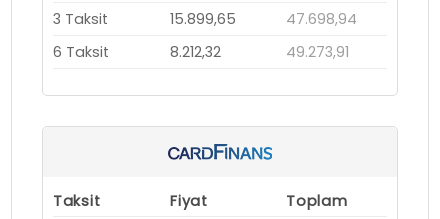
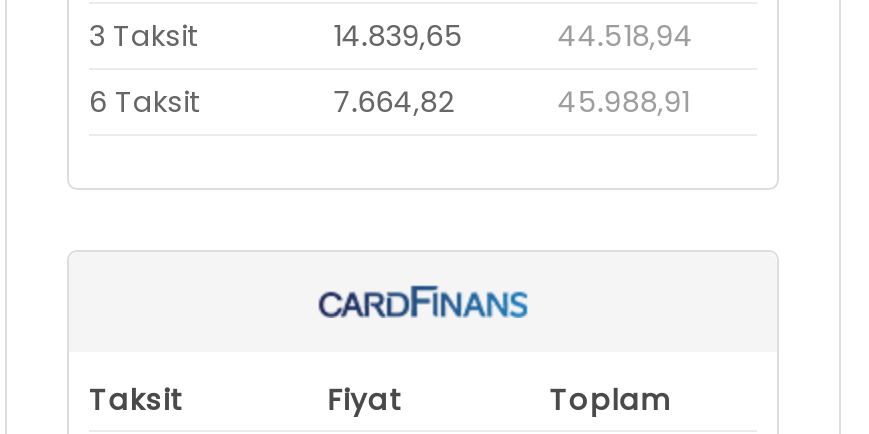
- 15.899,65
+ 14.839,65

- 47.698,94
+ 44.518,94

- 8.212,32
+ 7.664,82

- 49.273,91
+ 45.988,91
